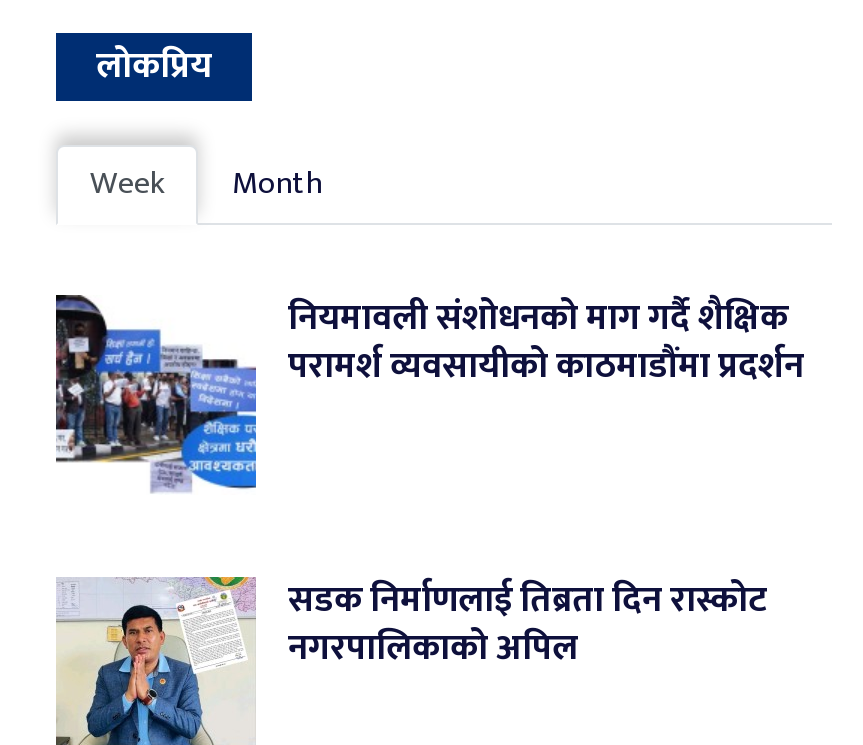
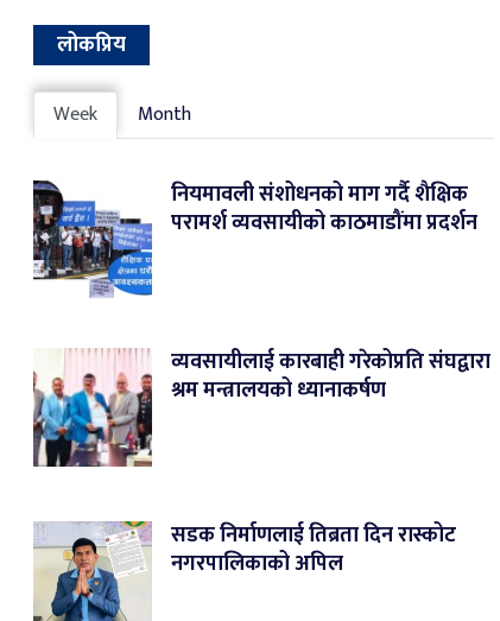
+ [image]
+ व्यवसायीलाई कारबाही गरेकोप्रति संघद्वारा
+ श्रम मन्त्रालयको ध्यानाकर्षण
